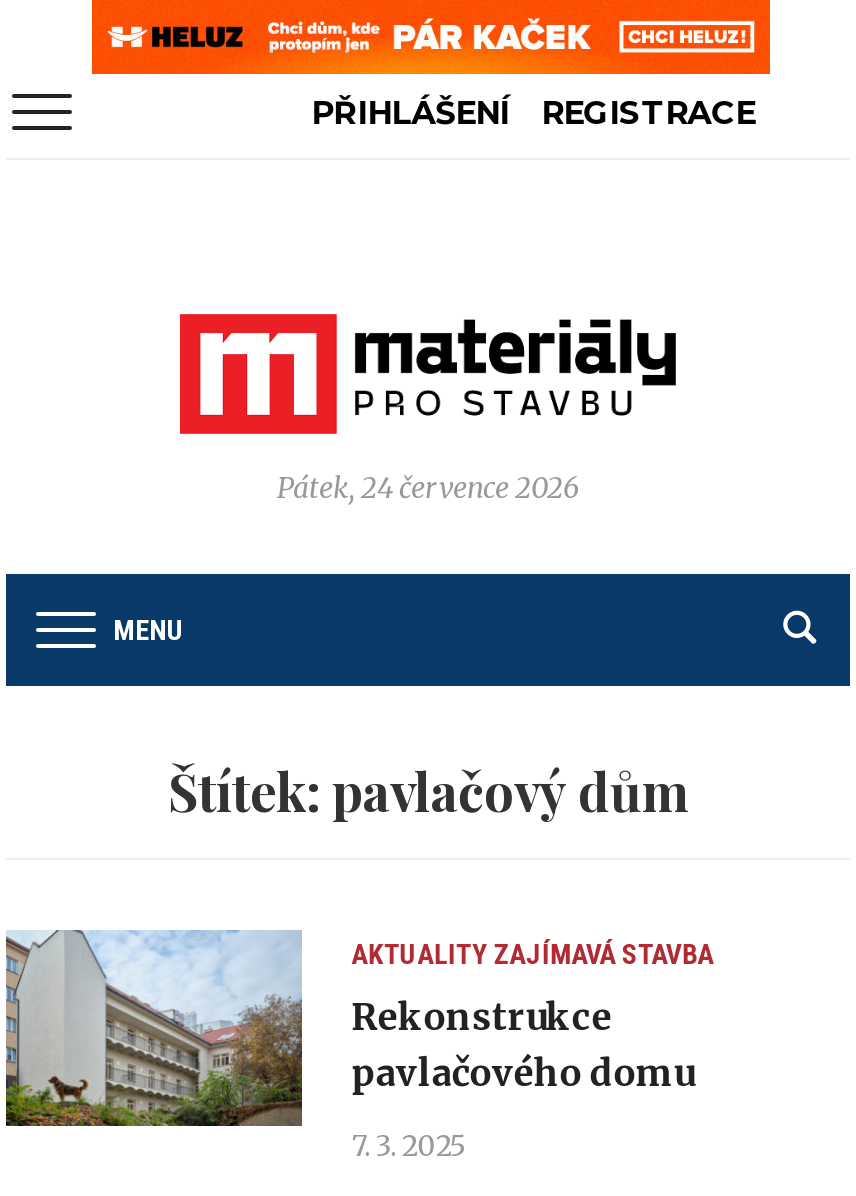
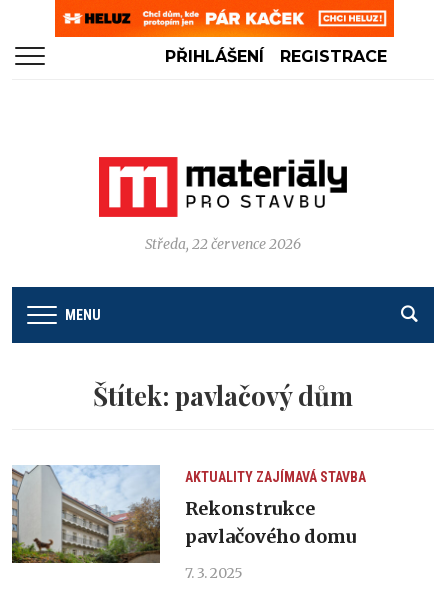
- Pátek, 24 července 2026
+ Středa, 22 července 2026
